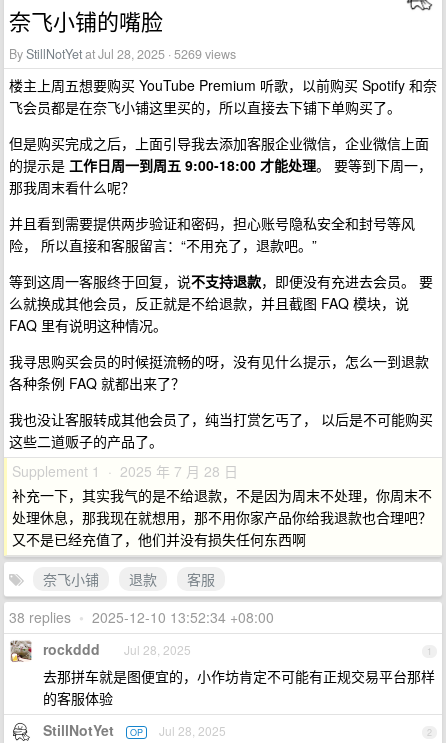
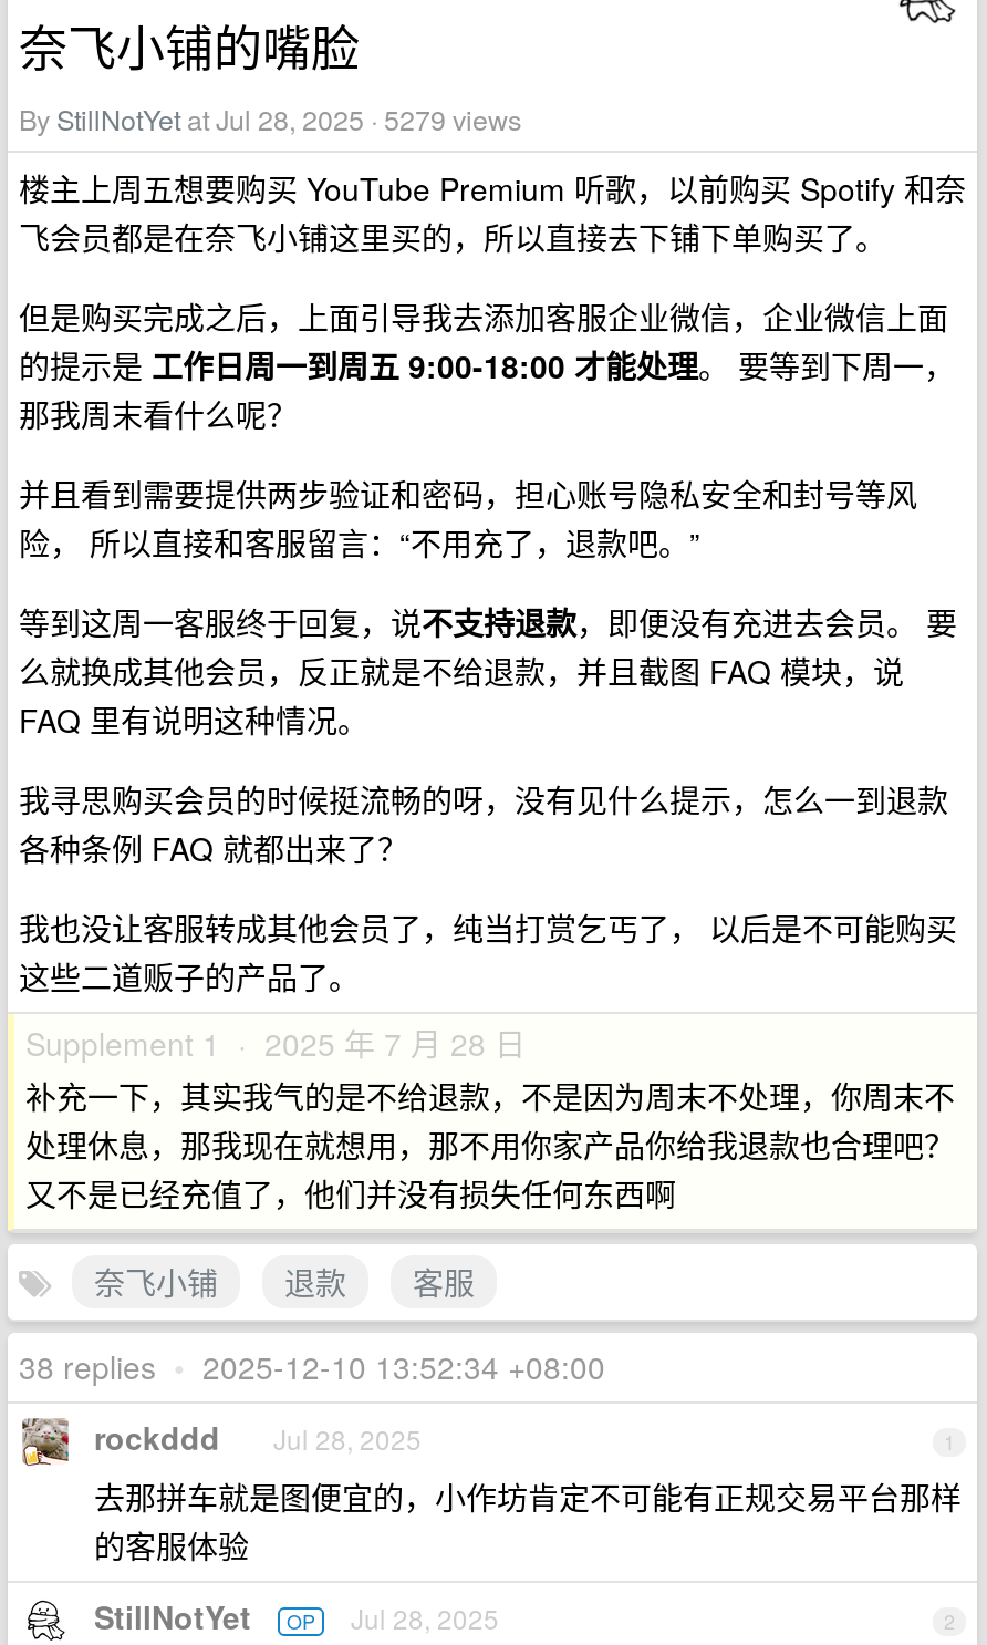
- By StillNotYet at Jul 28, 2025 · 5269 views
+ By StillNotYet at Jul 28, 2025 · 5279 views
